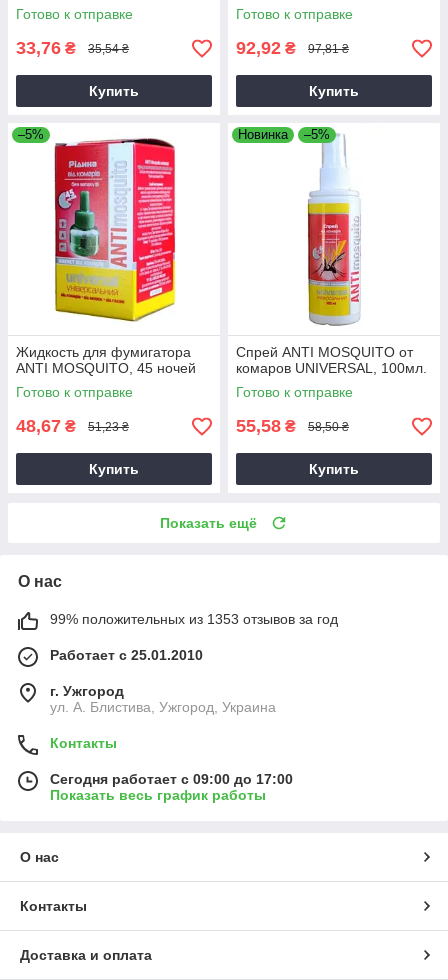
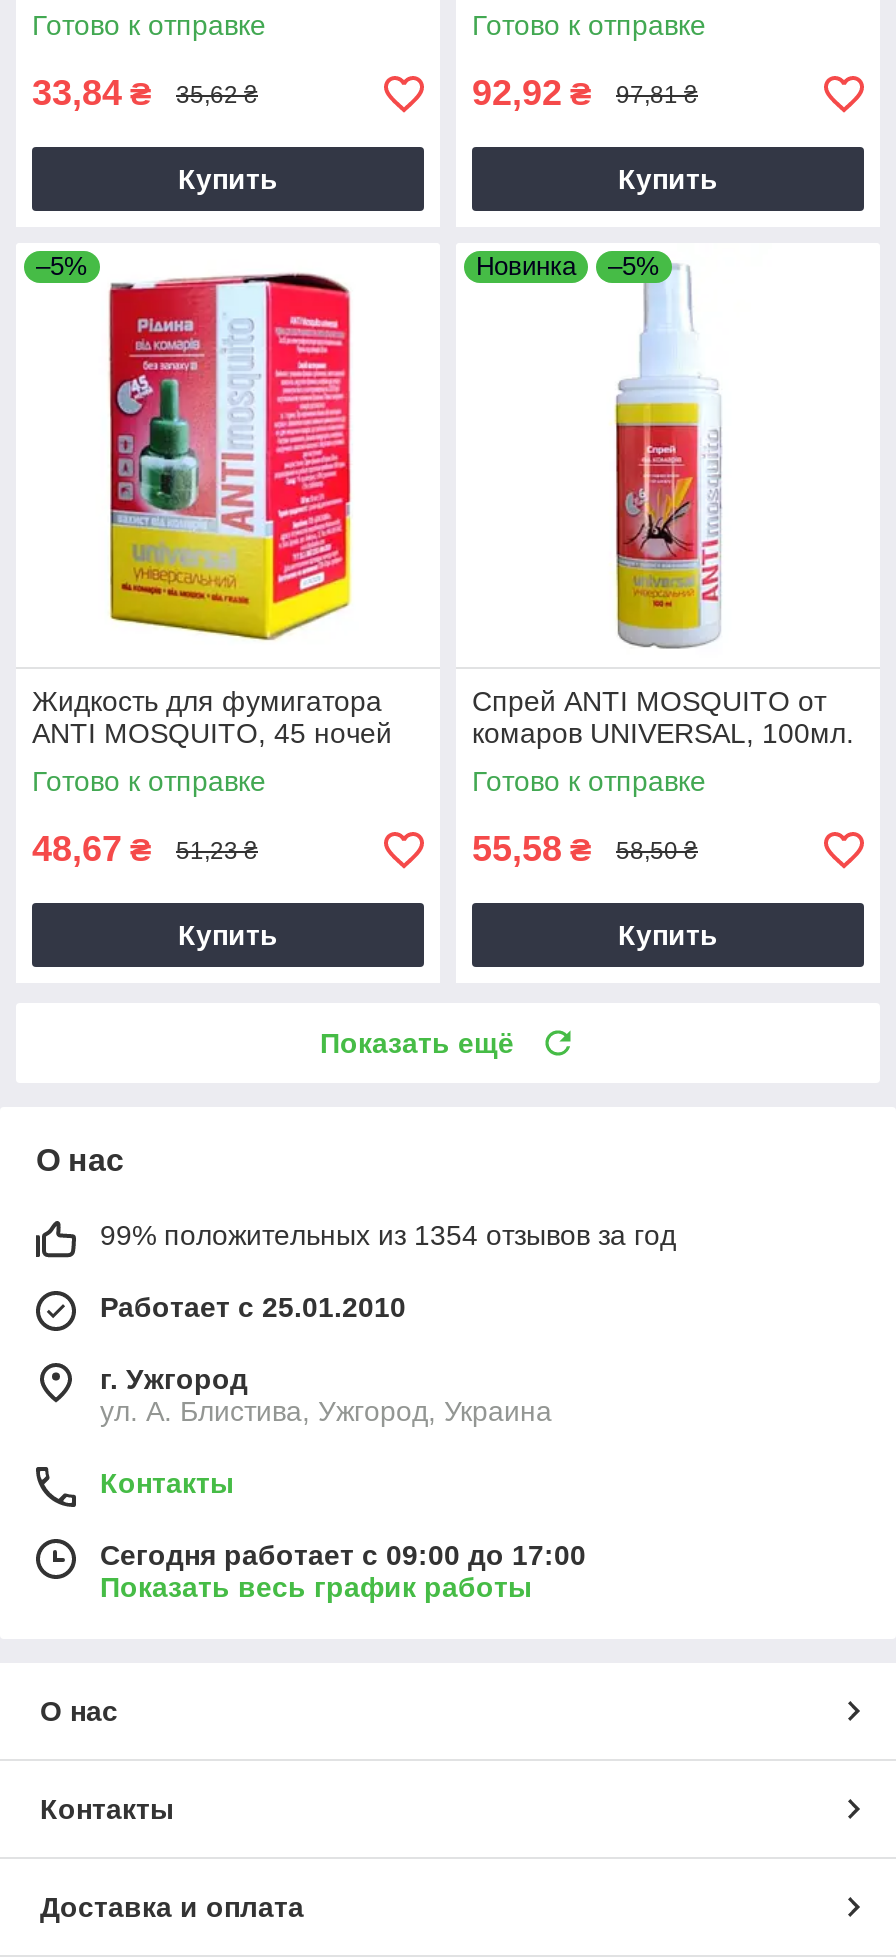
- 33,76 ₴
+ 33,84 ₴

- 35,54 ₴
+ 35,62 ₴

- 99% положительных из 1353 отзывов за год
+ 99% положительных из 1354 отзывов за год
